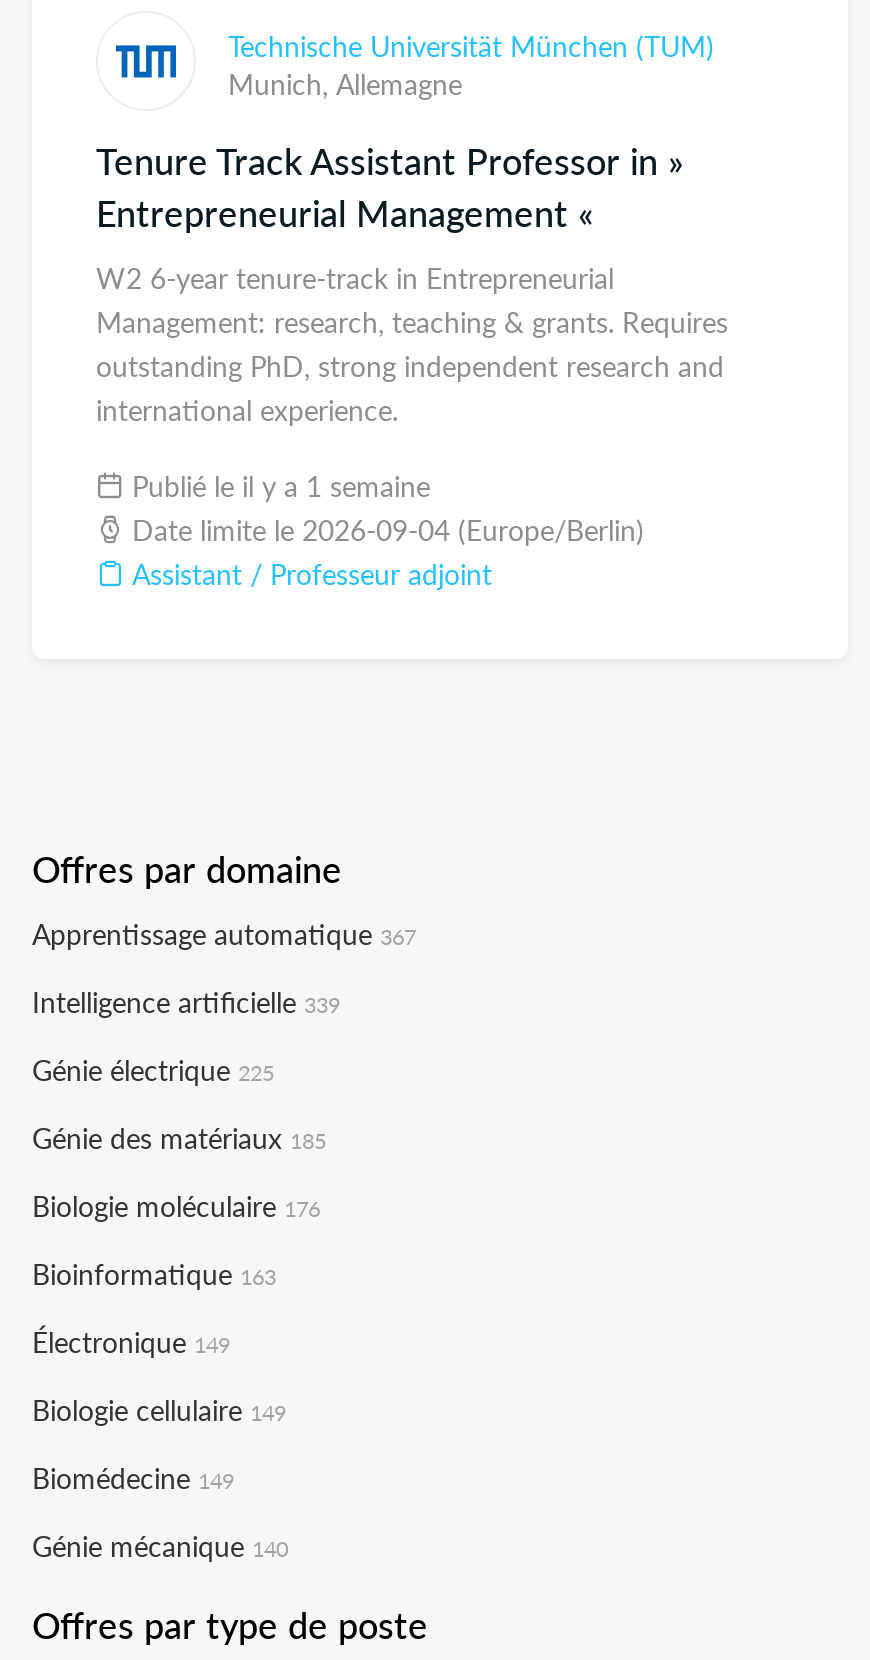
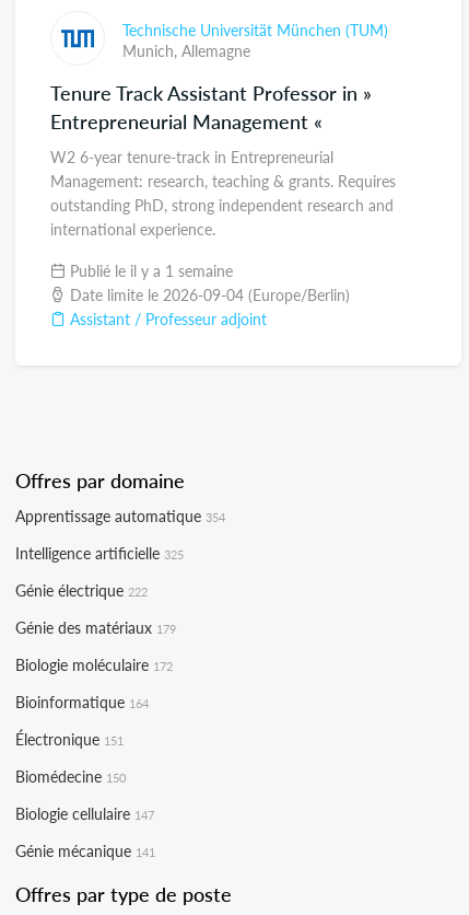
- Apprentissage automatique 367
+ Apprentissage automatique 354

- Intelligence artificielle 339
+ Intelligence artificielle 325

- Génie électrique 225
+ Génie électrique 222

- Génie des matériaux 185
+ Génie des matériaux 179

- Biologie moléculaire 176
+ Biologie moléculaire 172

- Bioinformatique 163
+ Bioinformatique 164

- Électronique 149
+ Électronique 151

- Biologie cellulaire 149
+ Biomédecine 150

- Biomédecine 149
+ Biologie cellulaire 147

- Génie mécanique 140
+ Génie mécanique 141
